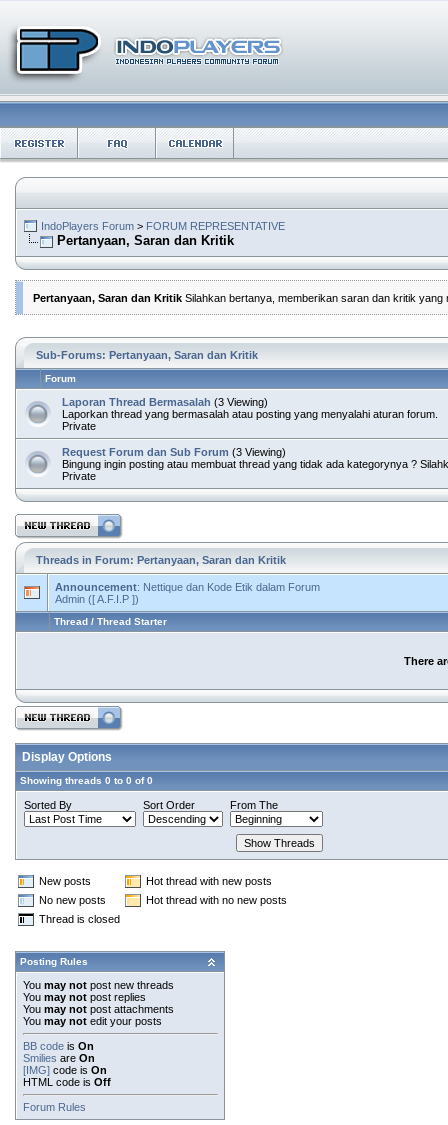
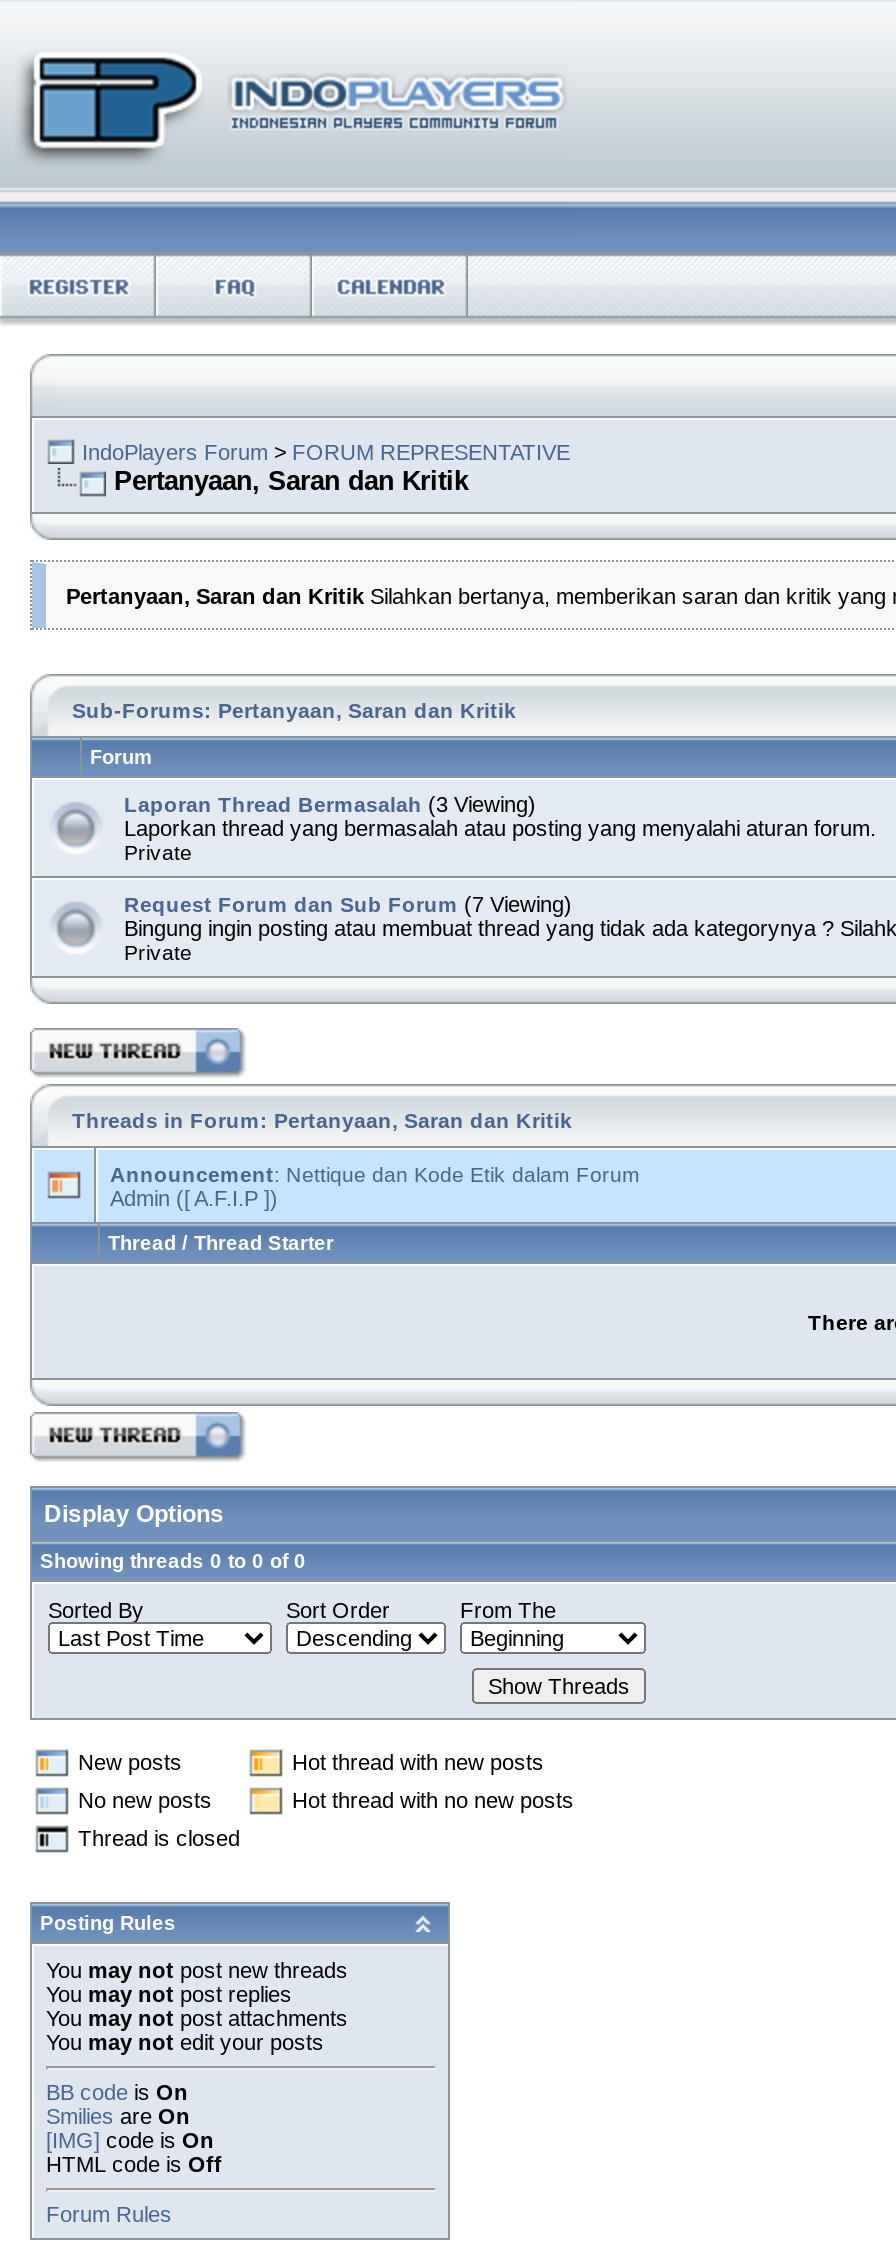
- Request Forum dan Sub Forum (3 Viewing)
+ Request Forum dan Sub Forum (7 Viewing)
